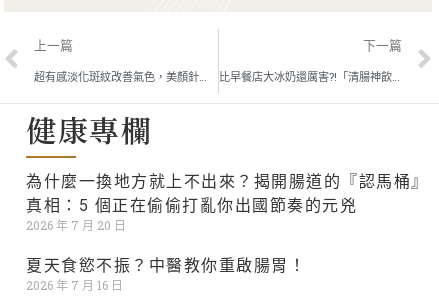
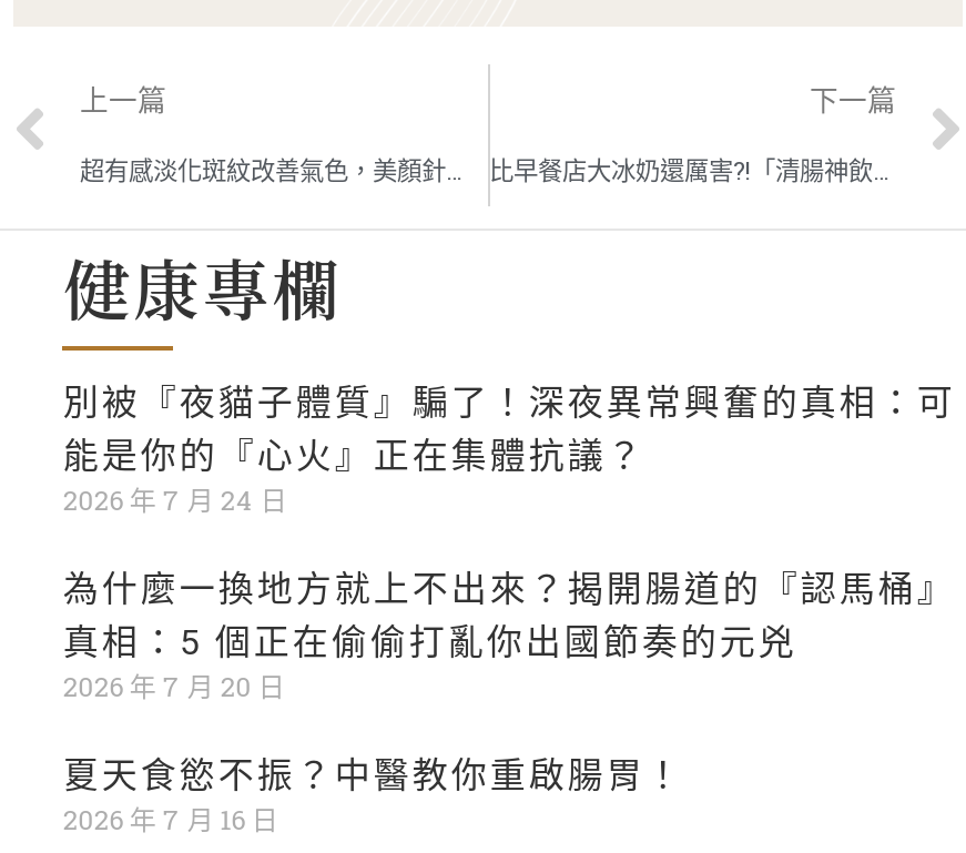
+ 別被『夜貓子體質』騙了！深夜異常興奮的真相：可
+ 能是你的『心火』正在集體抗議？
+ 2026 年 7 月 24 日
